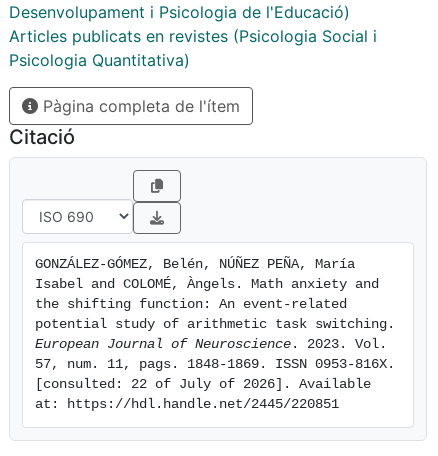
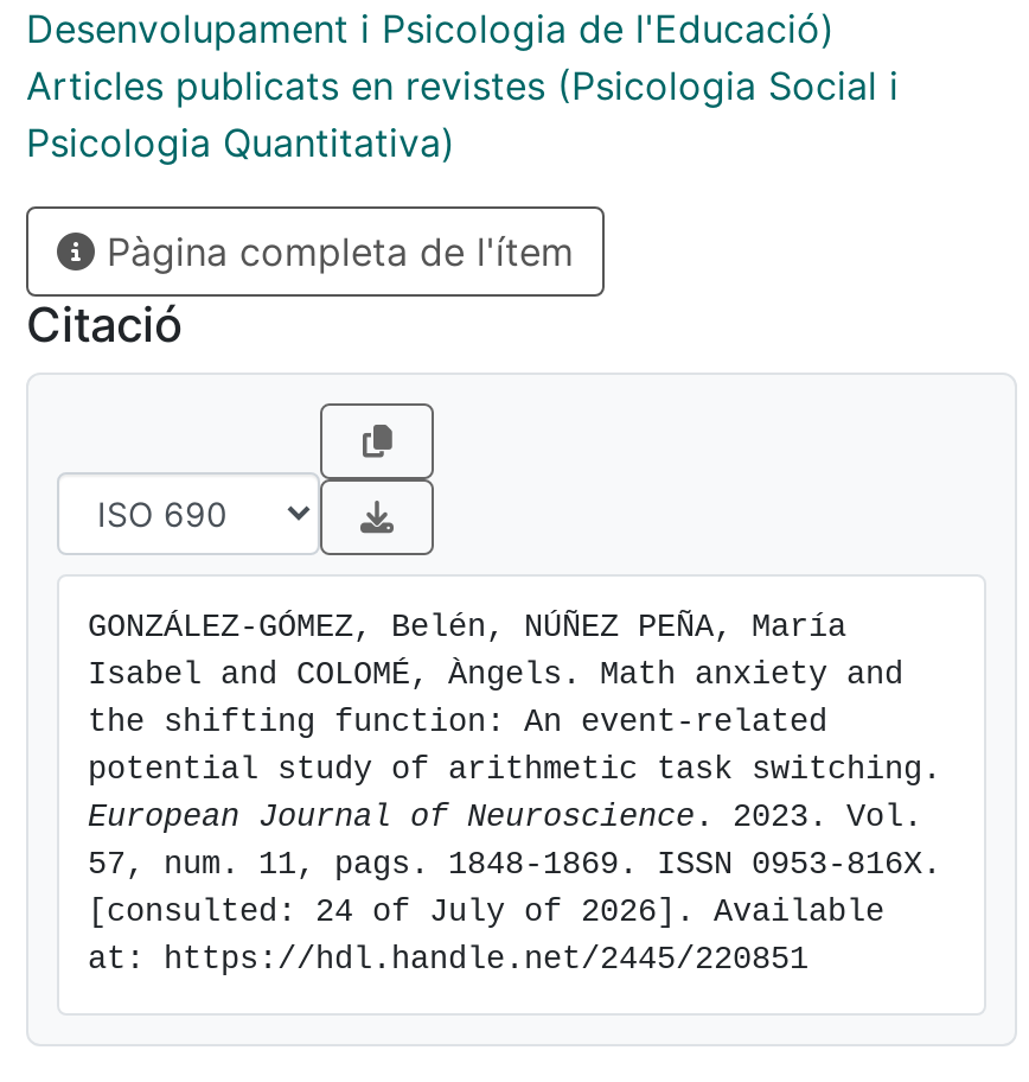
- [consulted: 22 of July of 2026]. Available
+ [consulted: 24 of July of 2026]. Available
